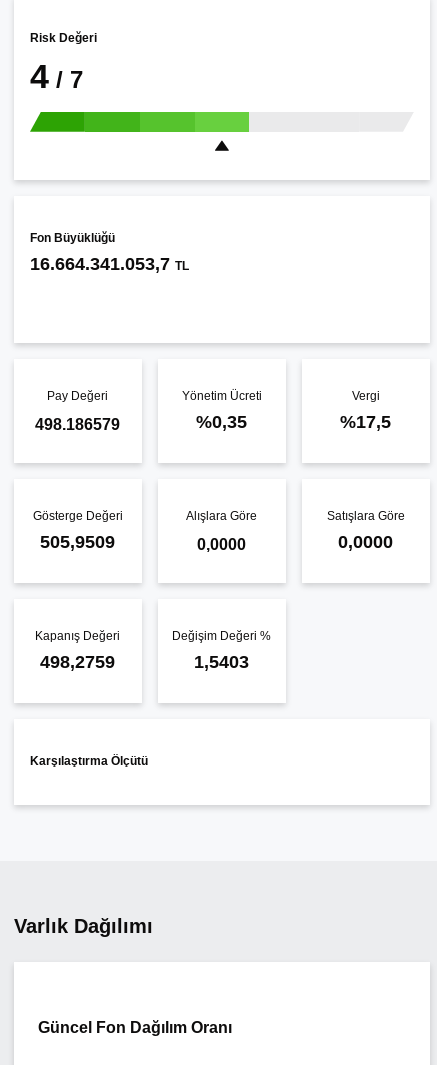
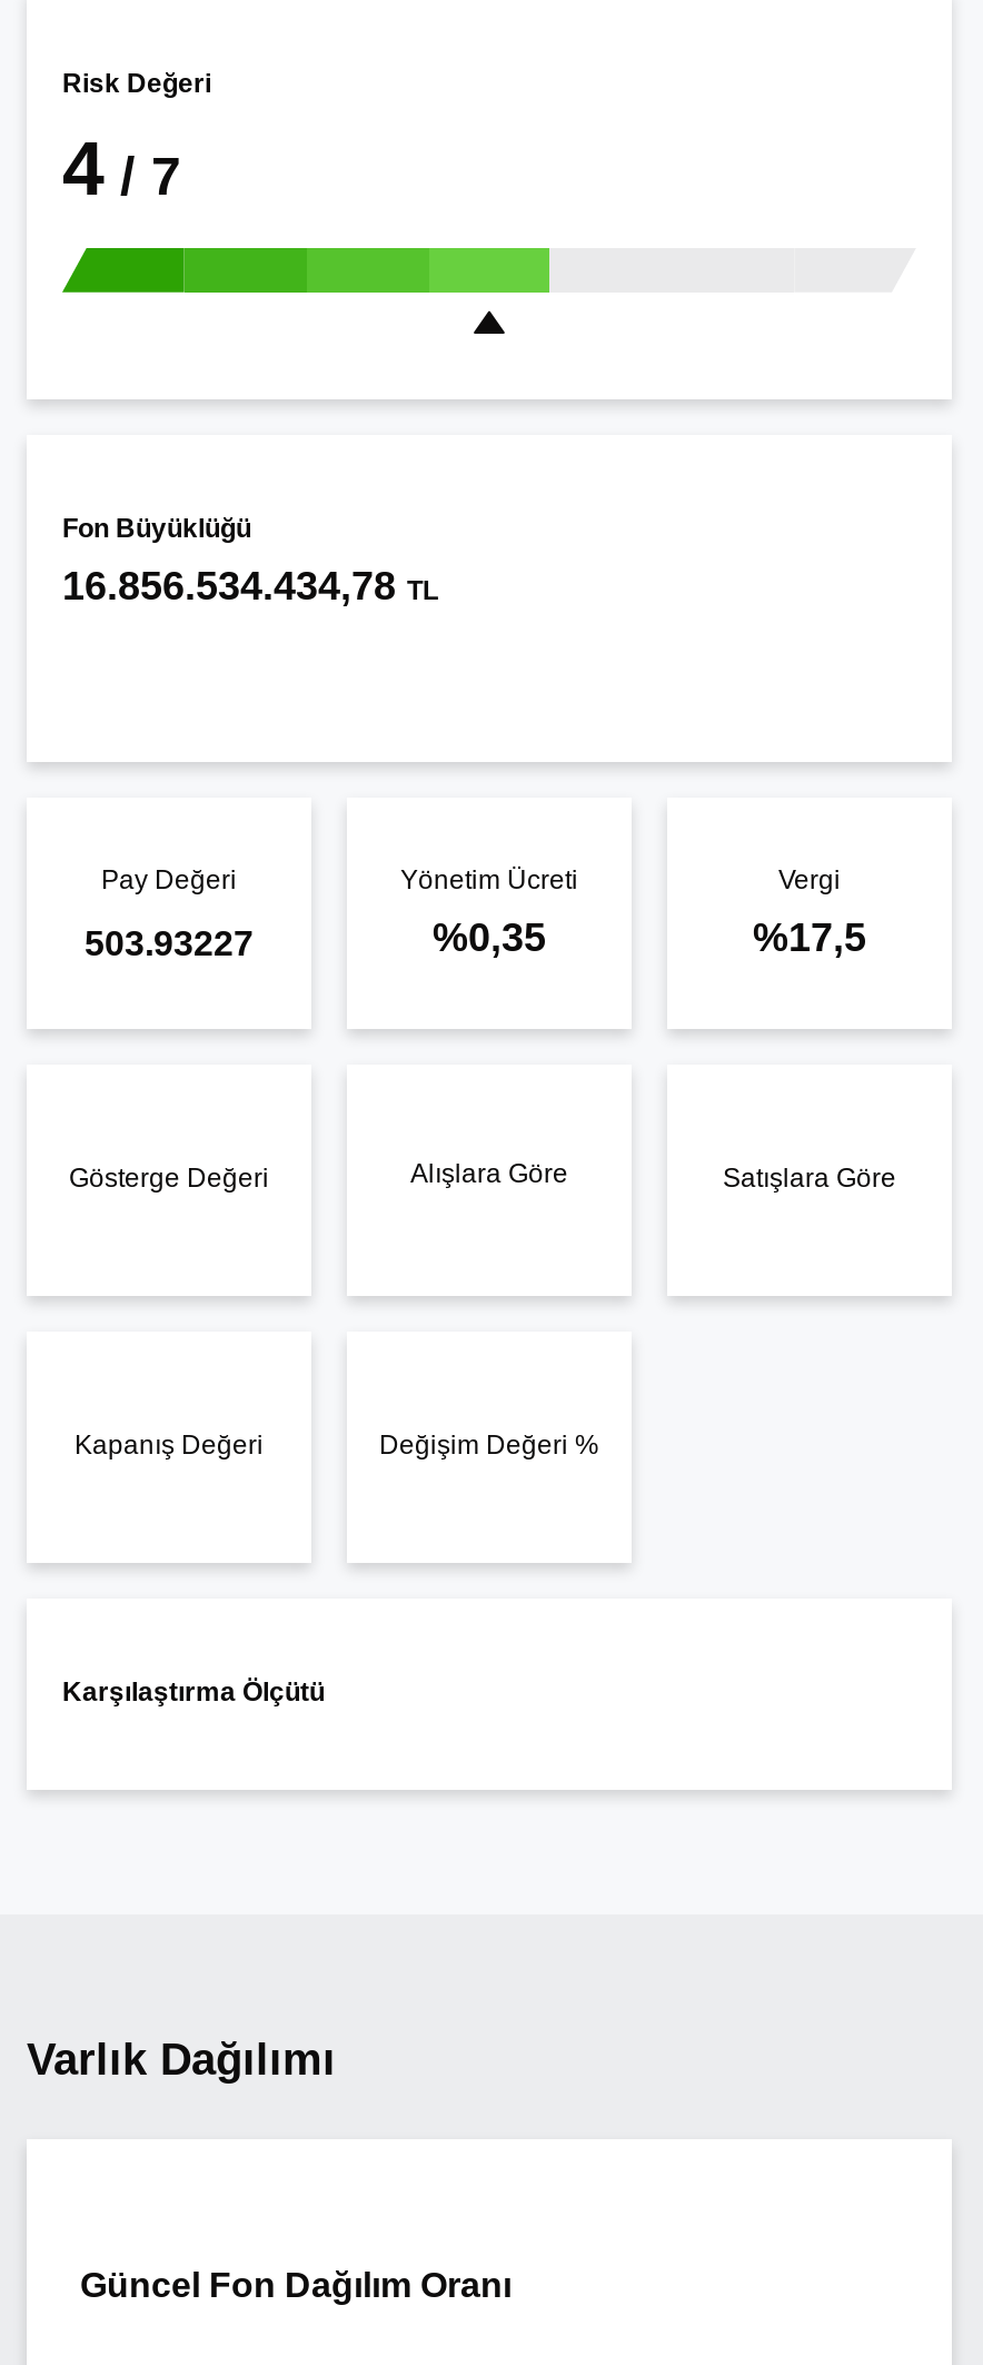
- 16.664.341.053,7 TL
+ 16.856.534.434,78 TL

- 498.186579
+ 503.93227

- 505,9509

- 0,0000

- 0,0000

- 498,2759

- 1,5403
